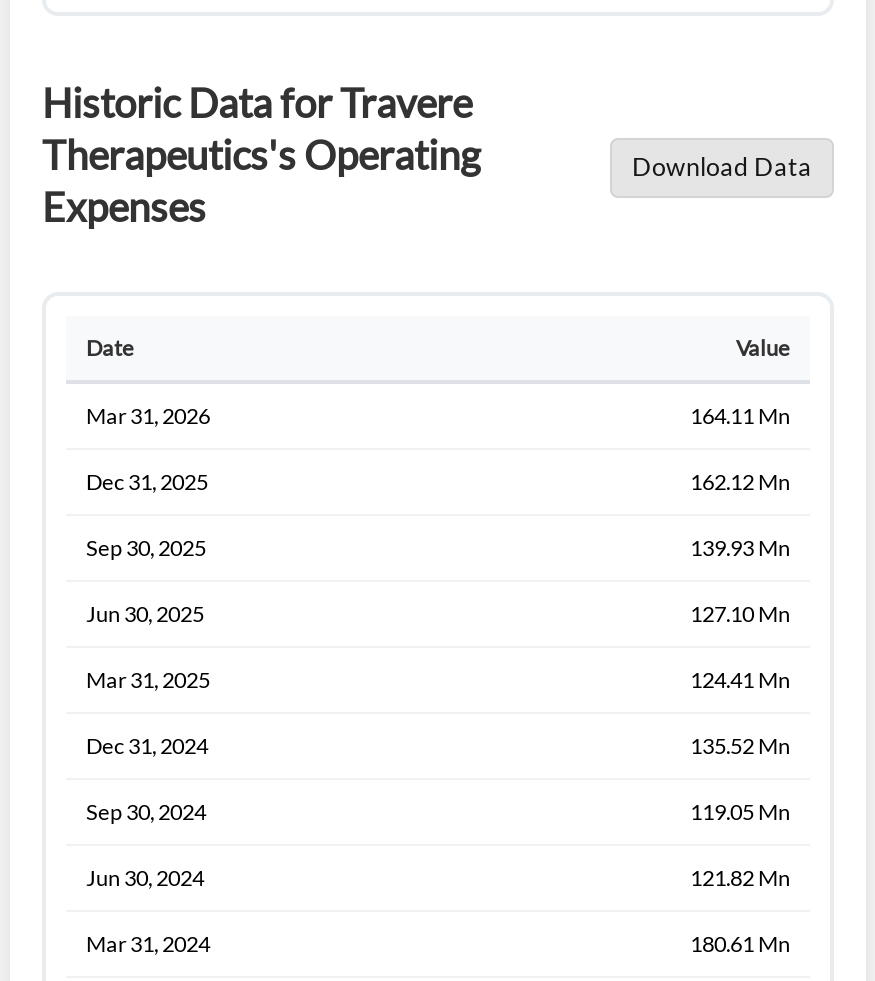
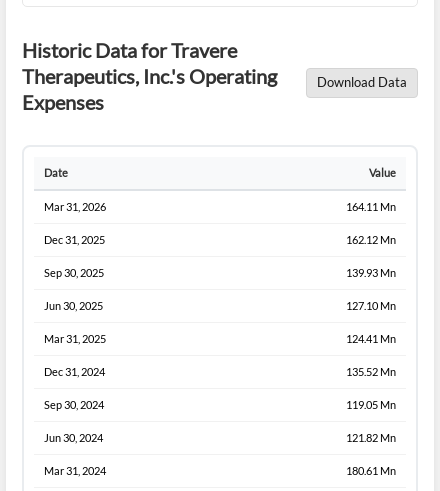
- Therapeutics's Operating
+ Therapeutics, Inc.'s Operating
